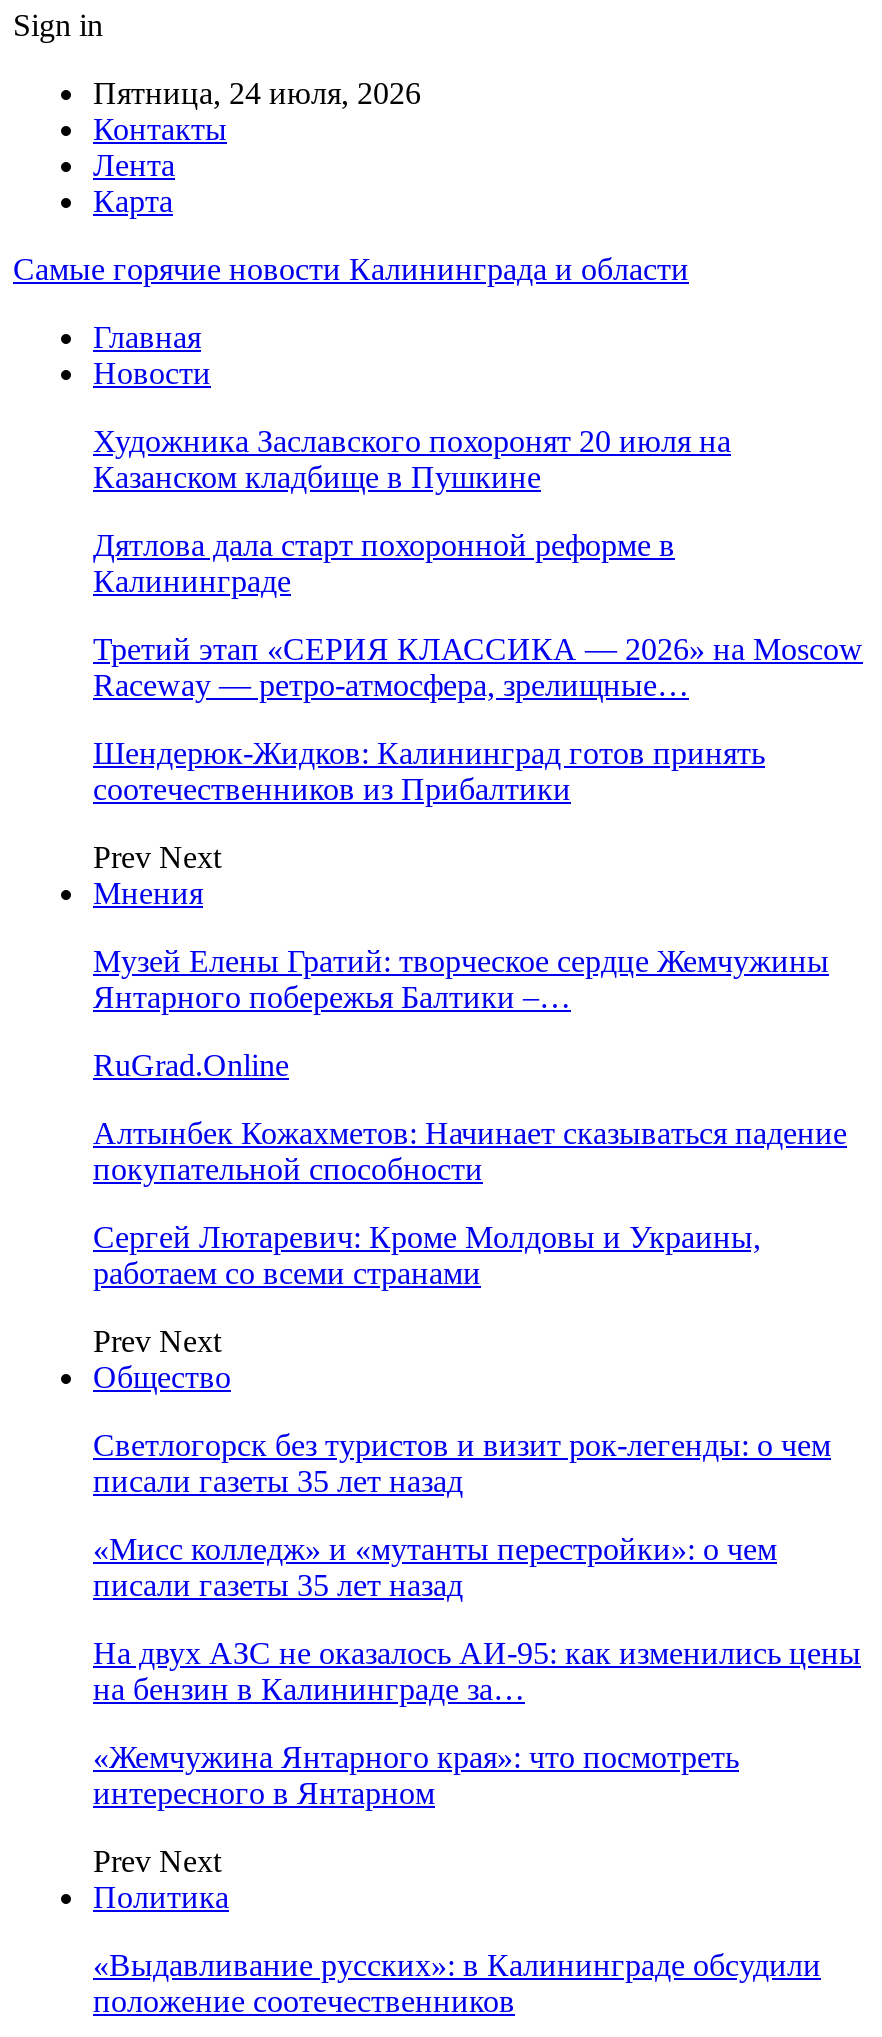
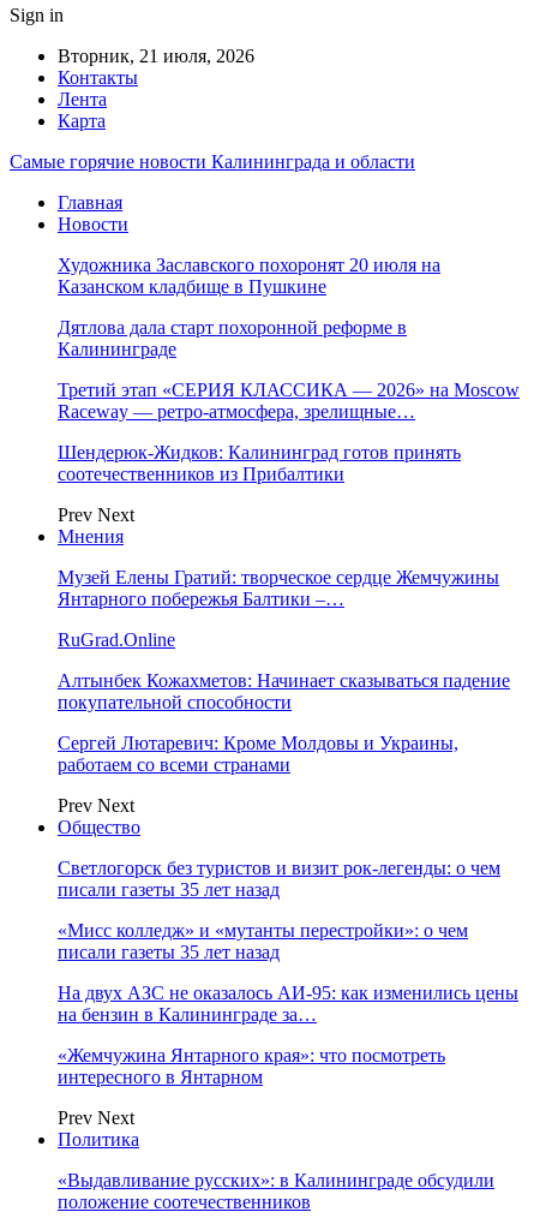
- Пятница, 24 июля, 2026
+ Вторник, 21 июля, 2026
